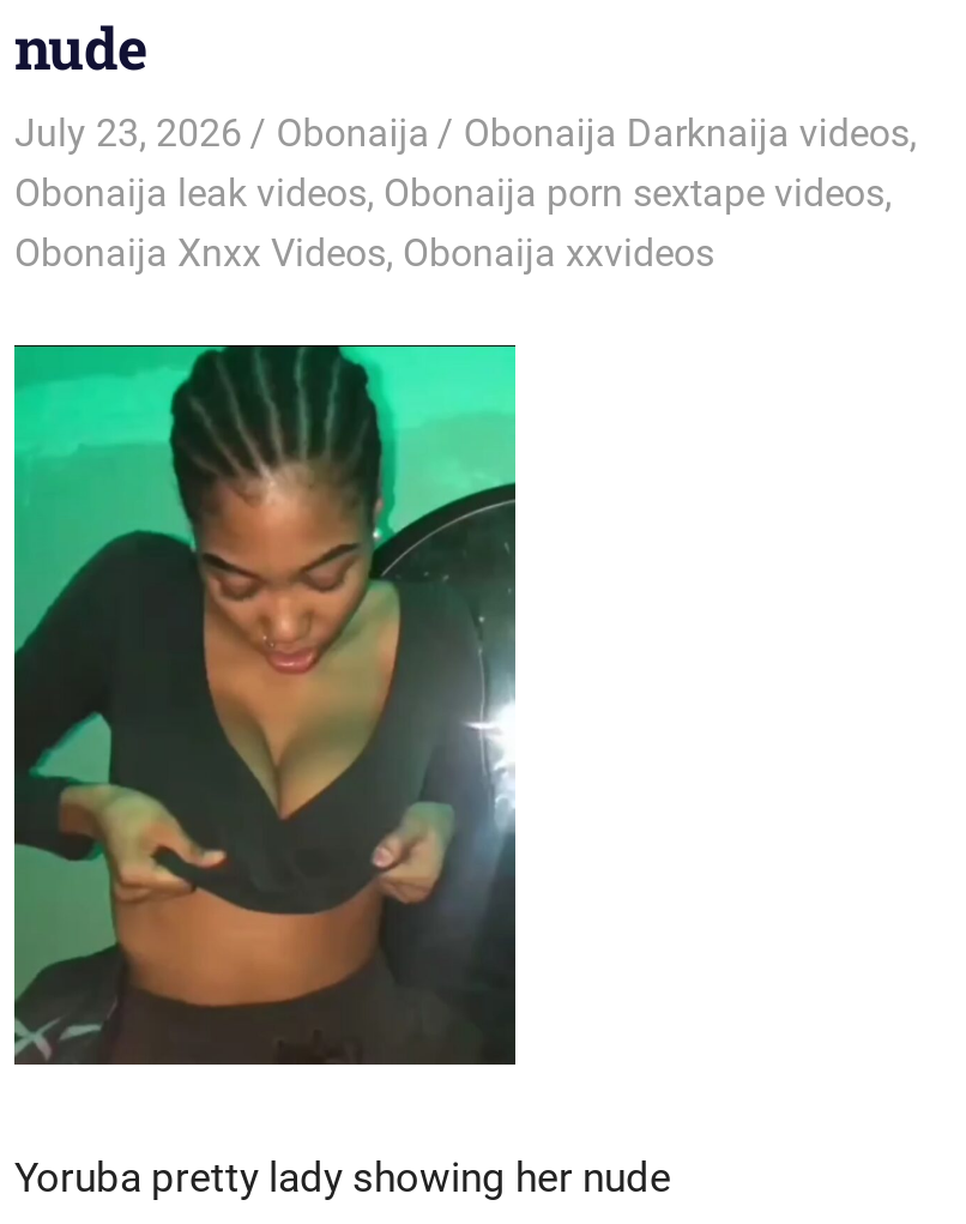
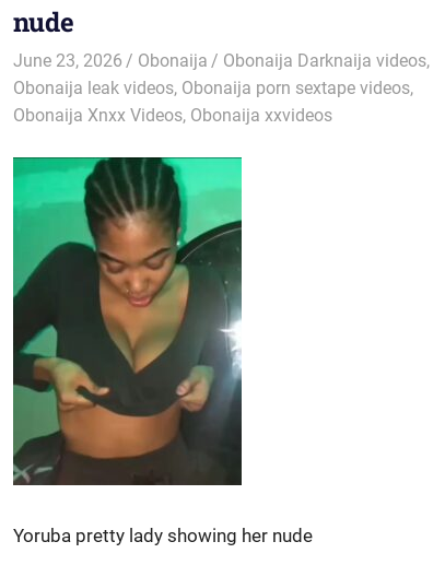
- July 23, 2026 Obonaija Obonaija Darknaija videos,
+ June 23, 2026 Obonaija Obonaija Darknaija videos,
